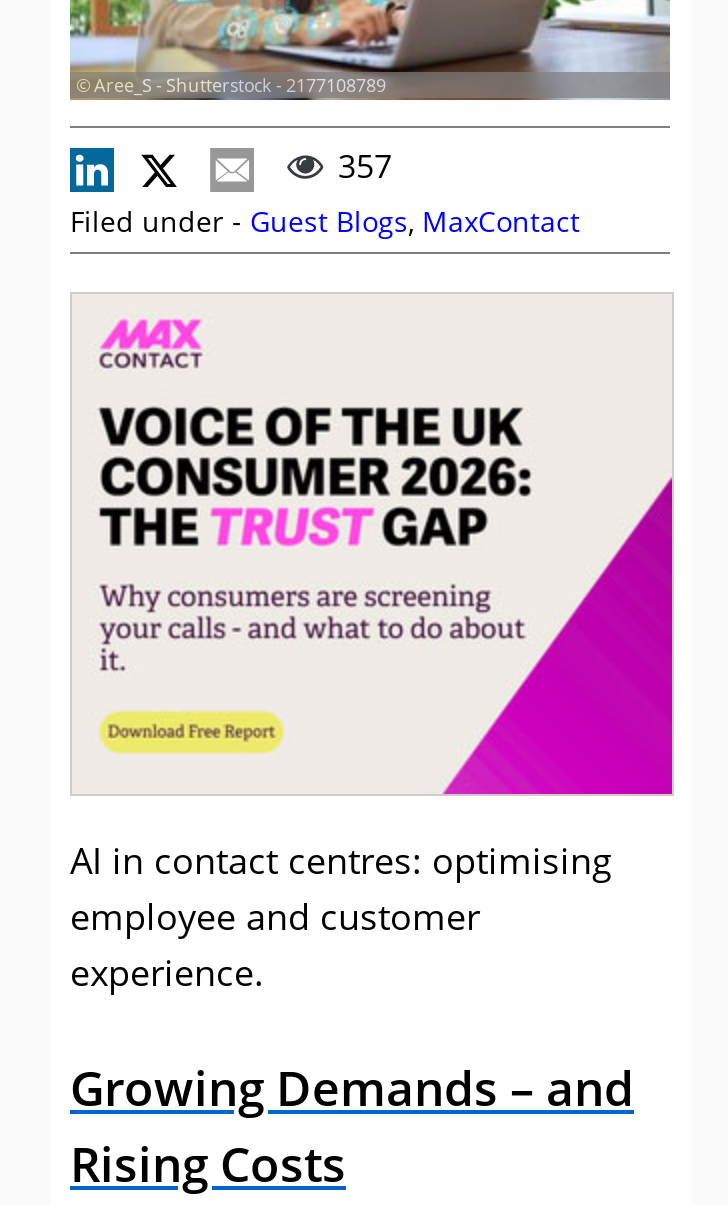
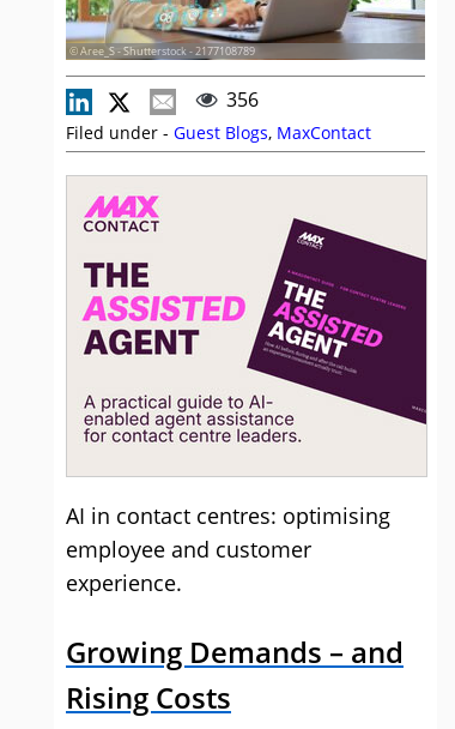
- 357
+ 356

- [image]
+ [image]
